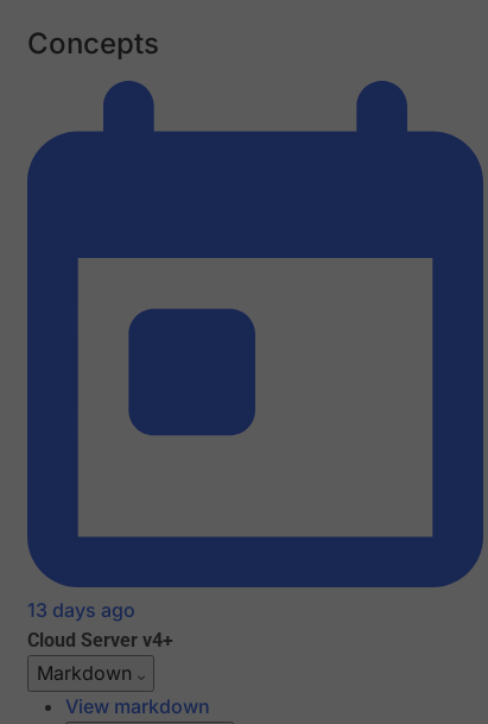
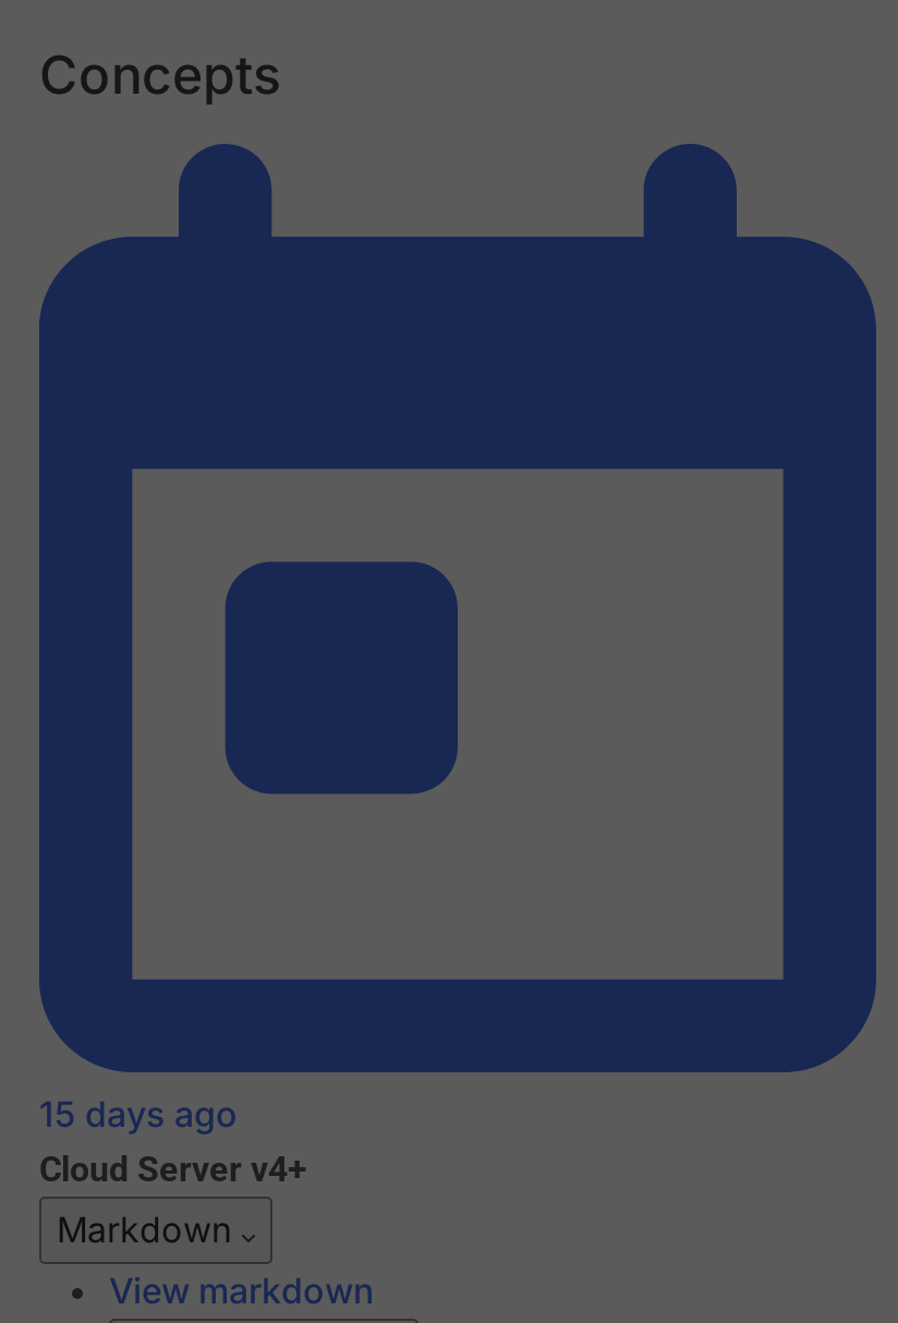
- 13 days ago
+ 15 days ago
